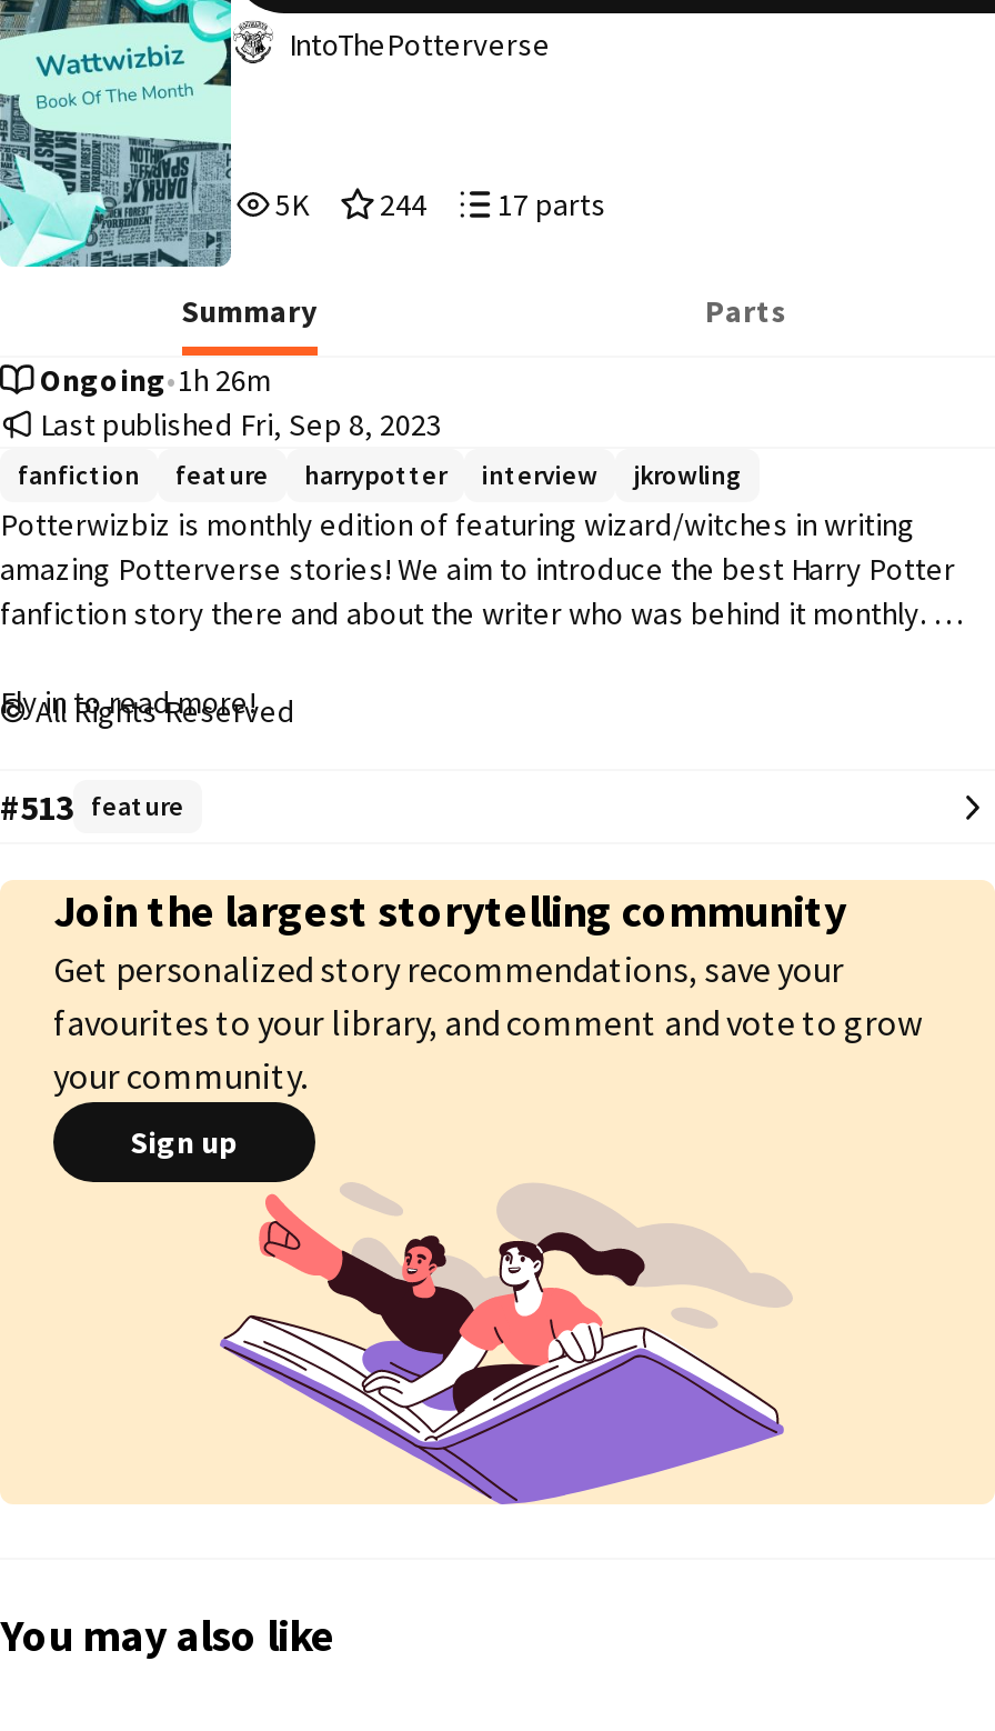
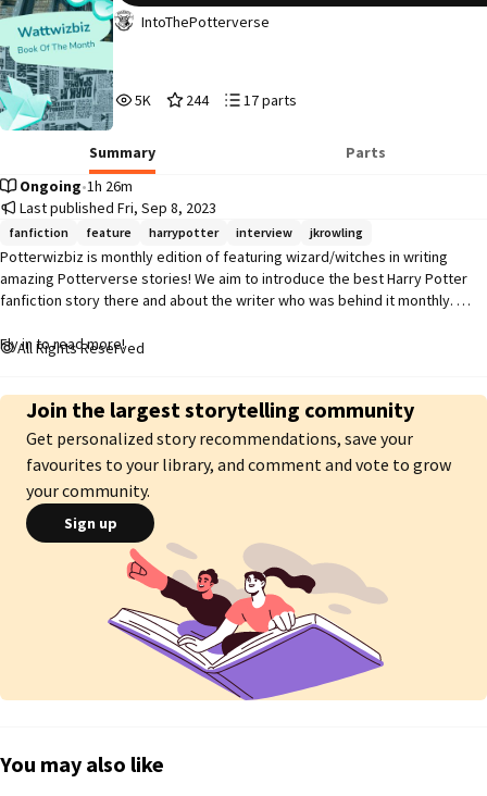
- #513 feature
